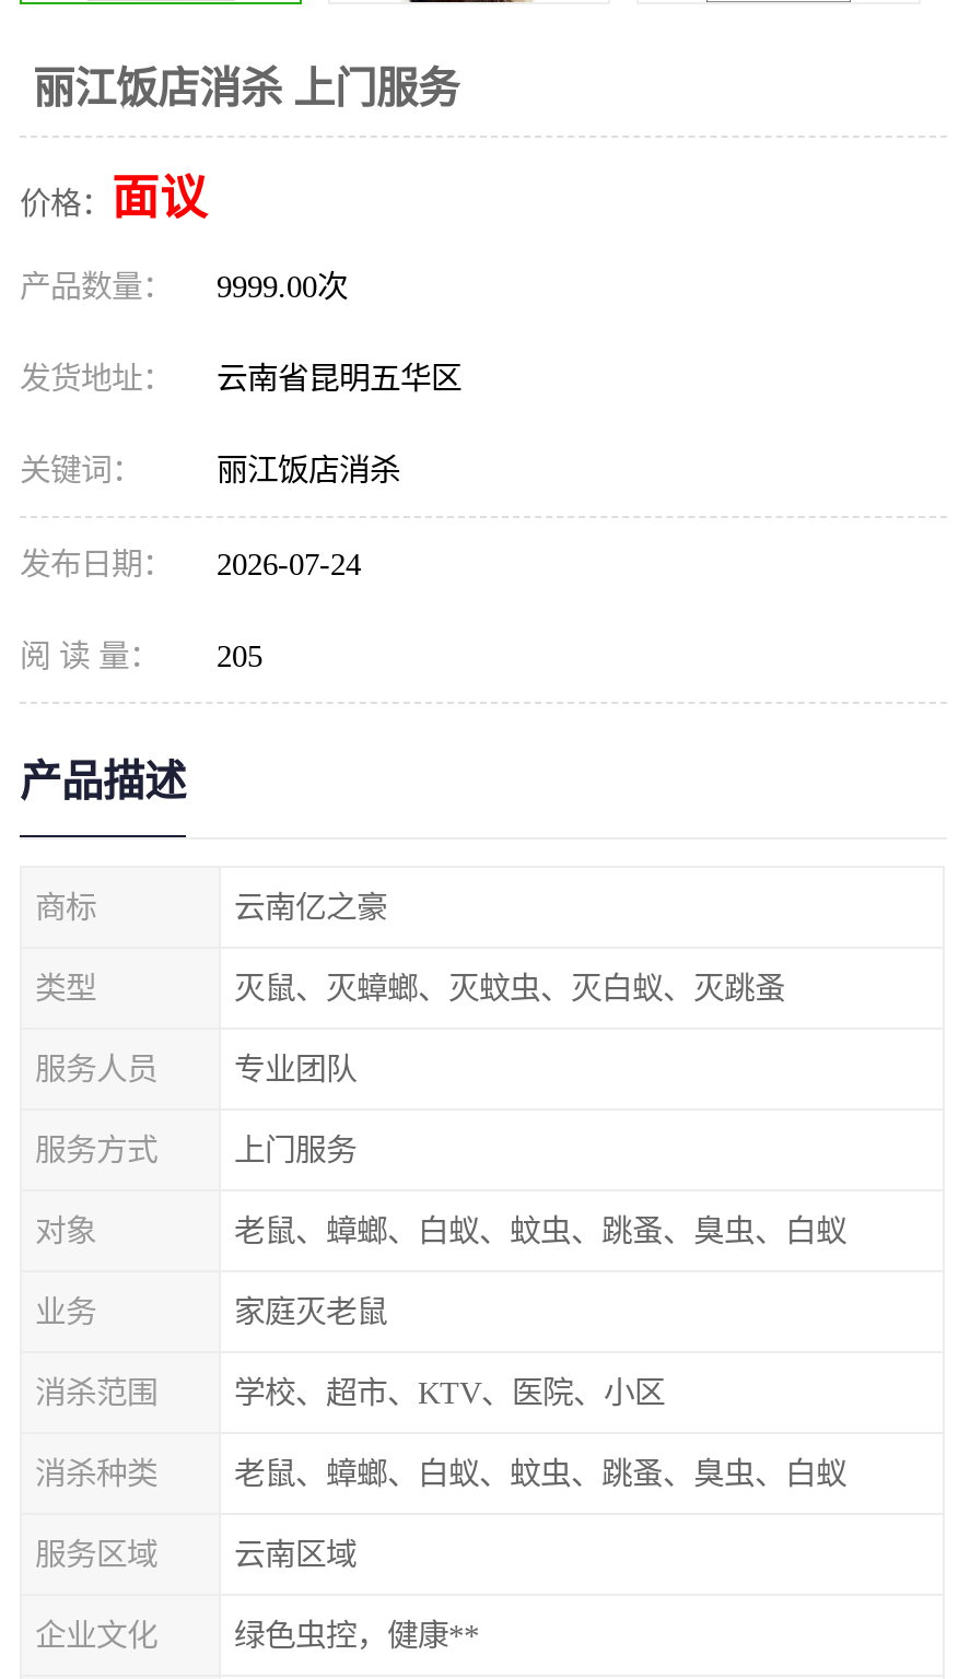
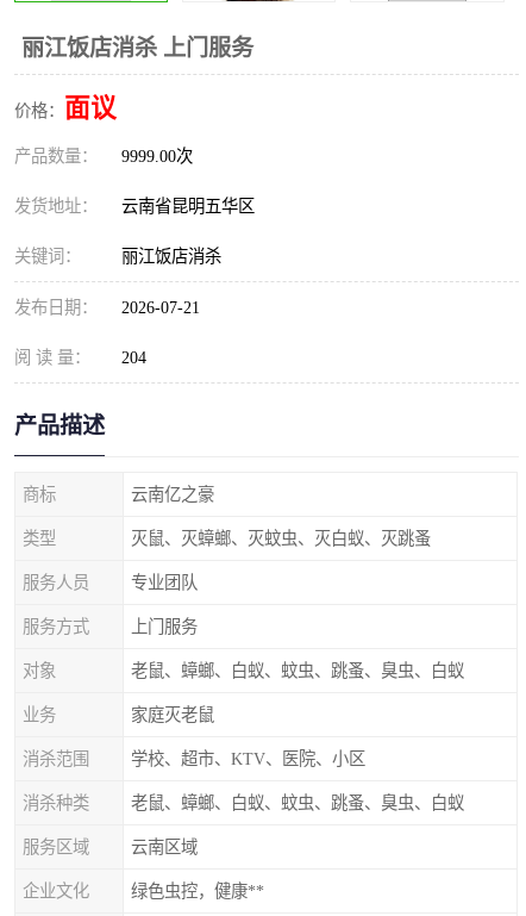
- 发布日期： 2026-07-24
+ 发布日期： 2026-07-21

- 阅 读 量： 205
+ 阅 读 量： 204
